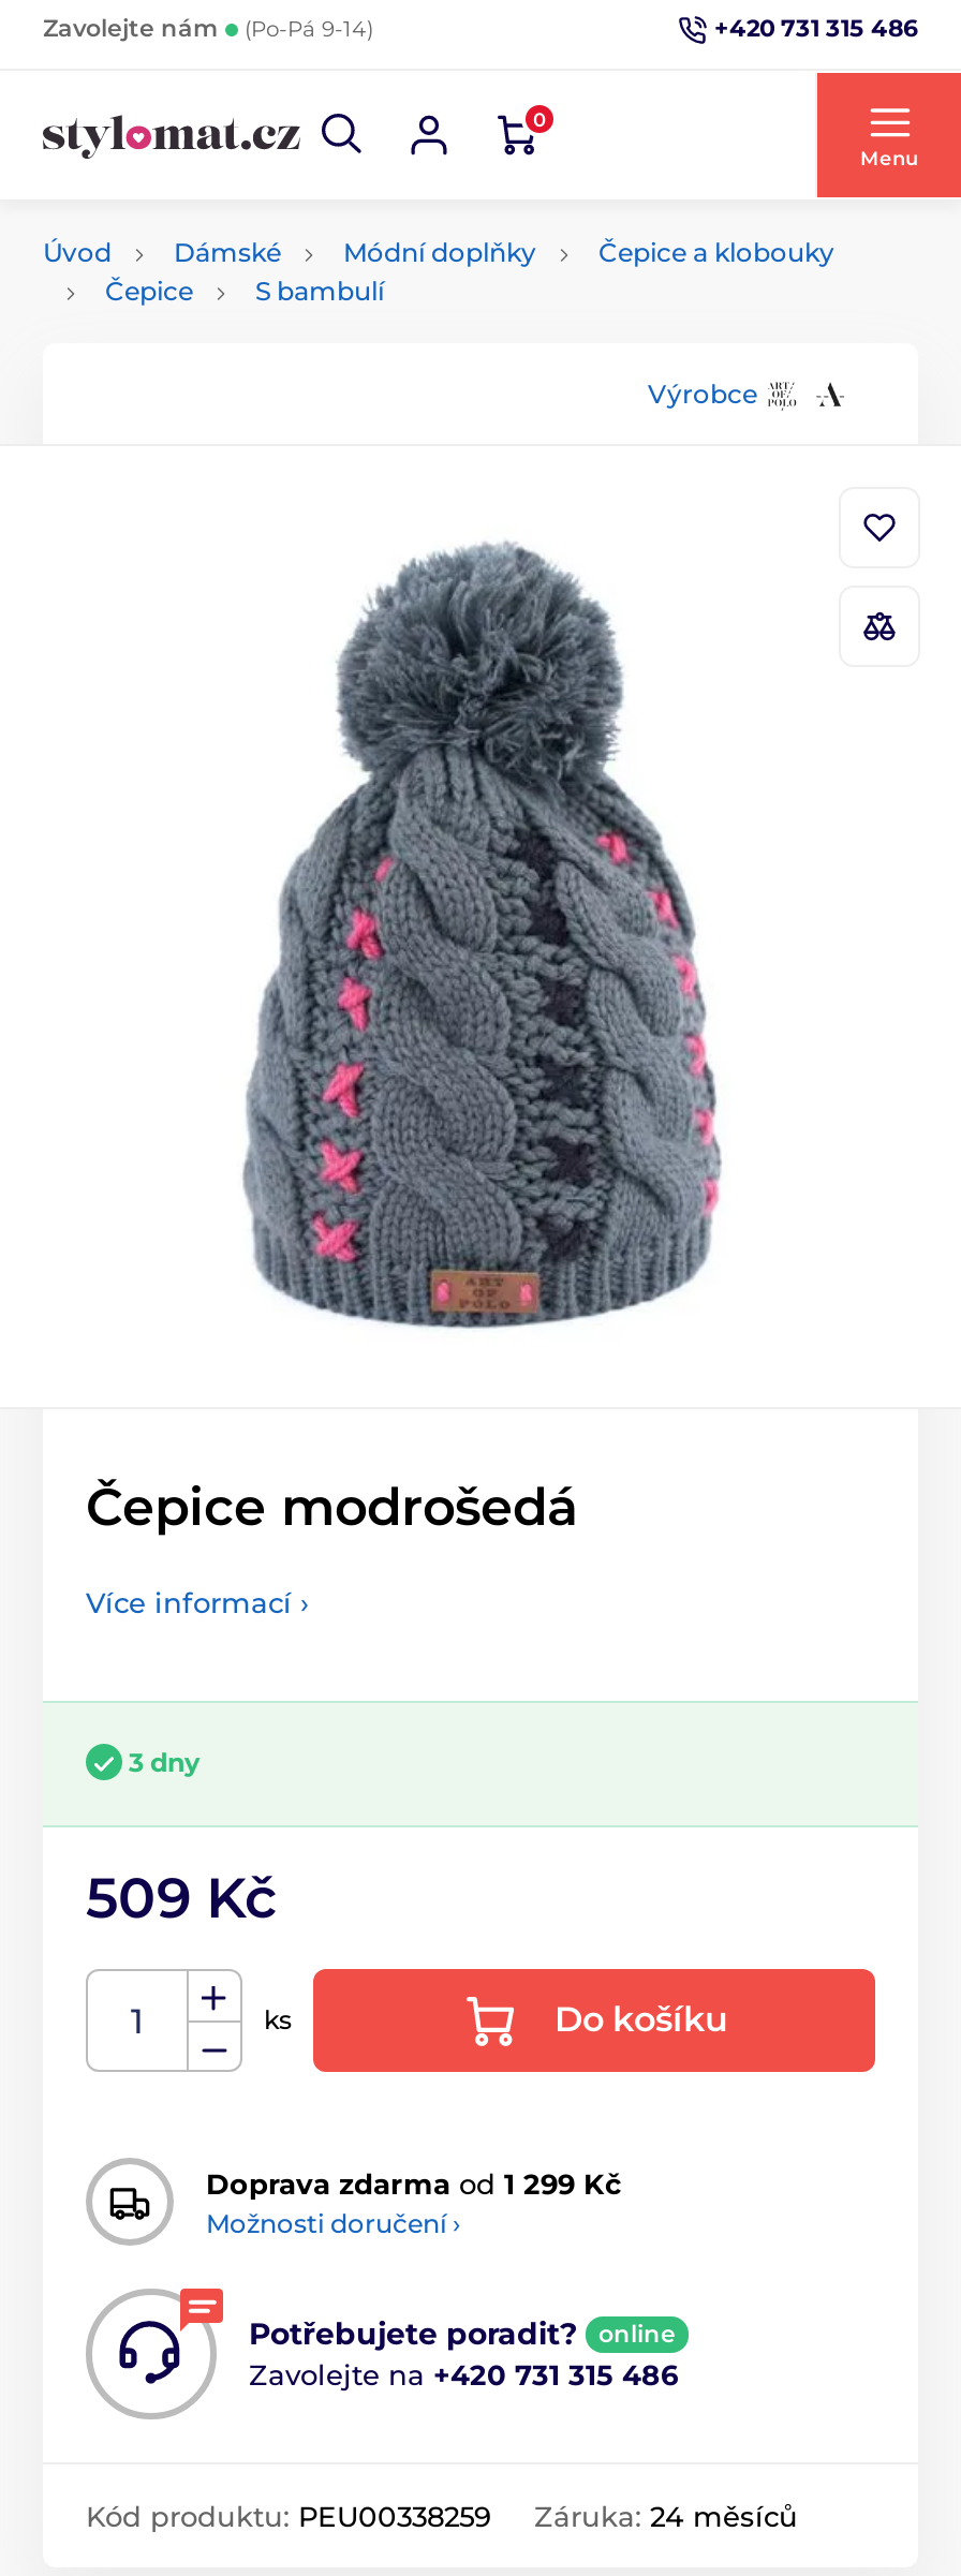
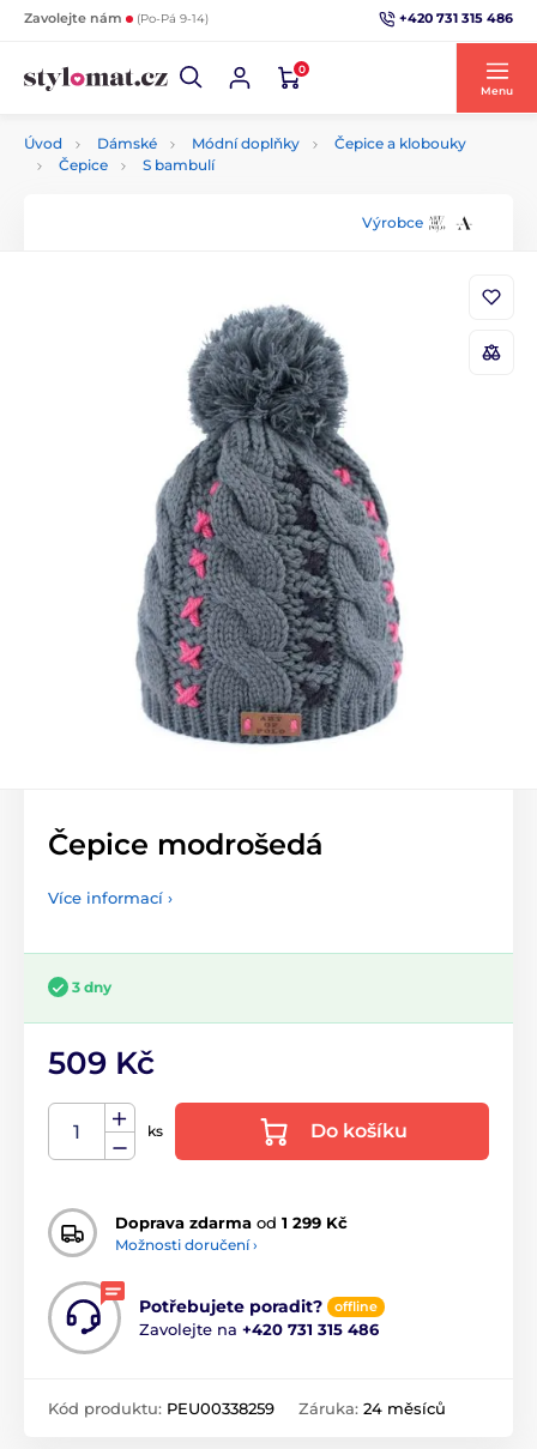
- online
+ offline
